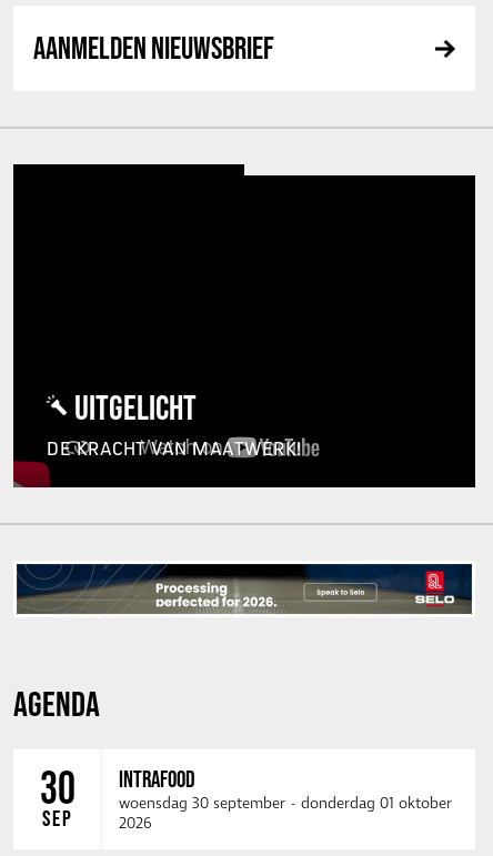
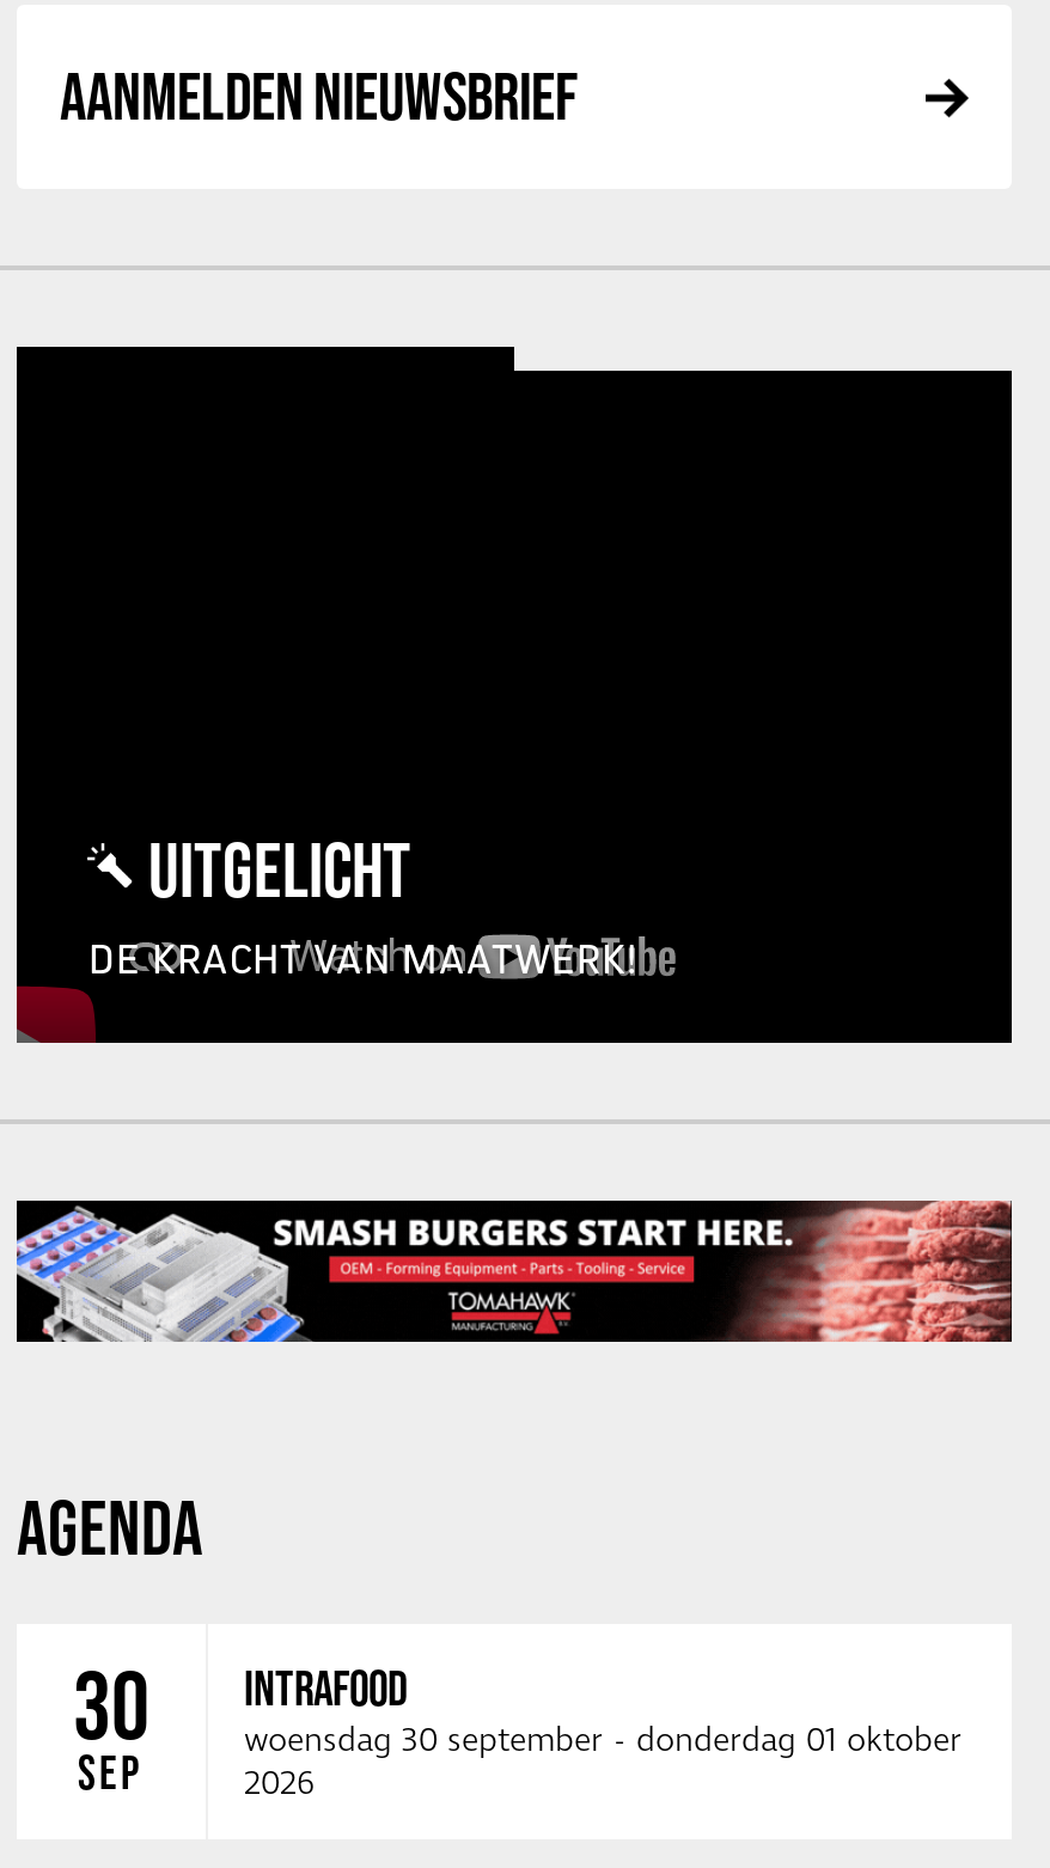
- [image]
+ [image]
